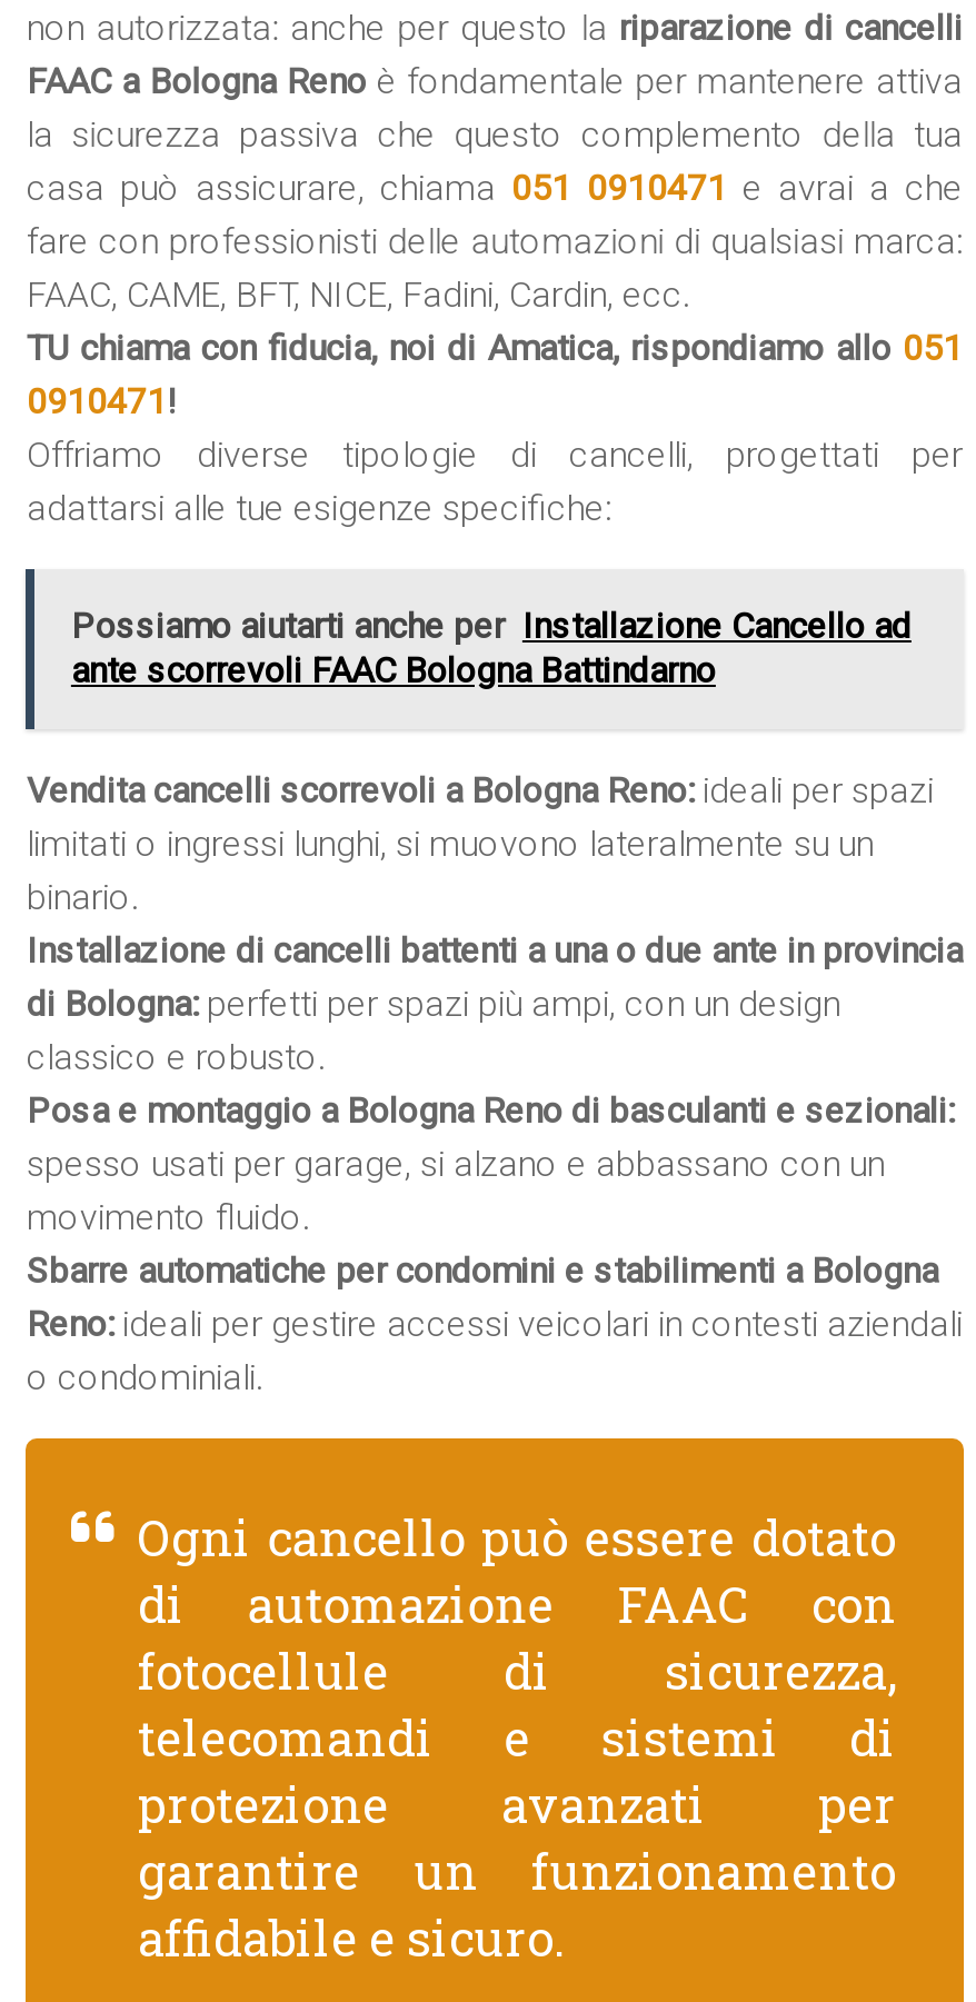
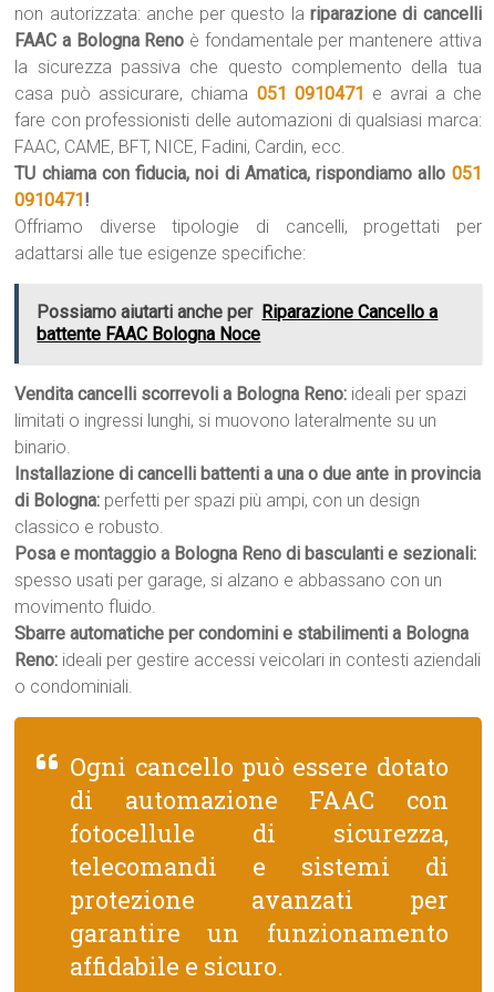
- Possiamo aiutarti anche per Installazione Cancello ad
- ante scorrevoli FAAC Bologna Battindarno
+ Possiamo aiutarti anche per Riparazione Cancello a
+ battente FAAC Bologna Noce
